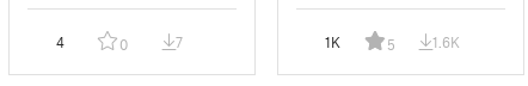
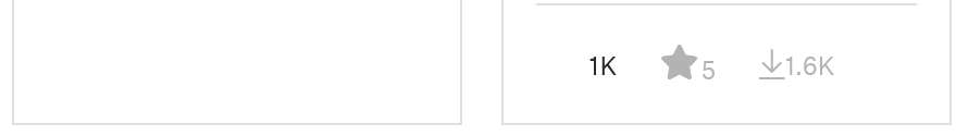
- 4
- 0
- 7
